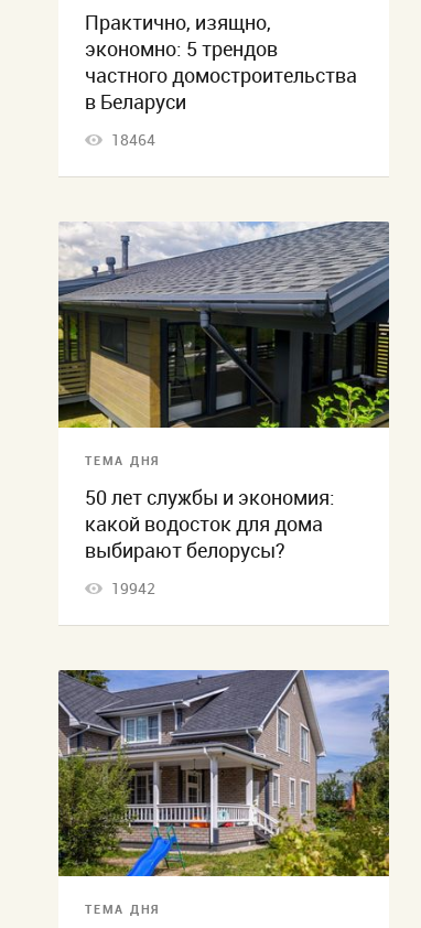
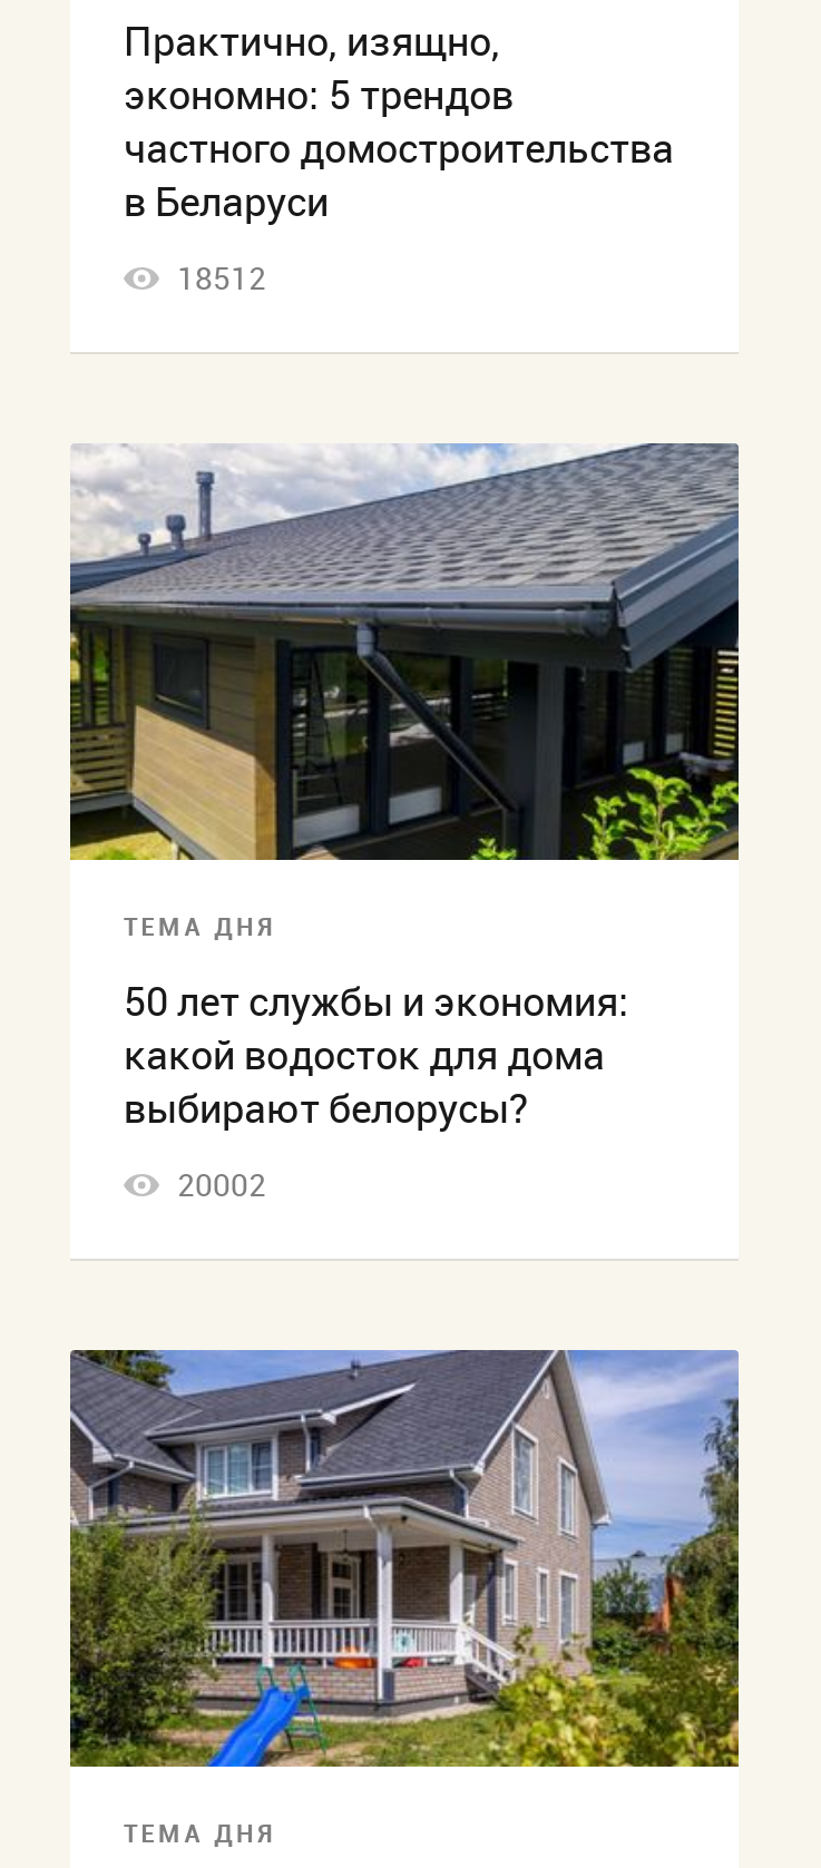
- 18464
+ 18512

- 19942
+ 20002
